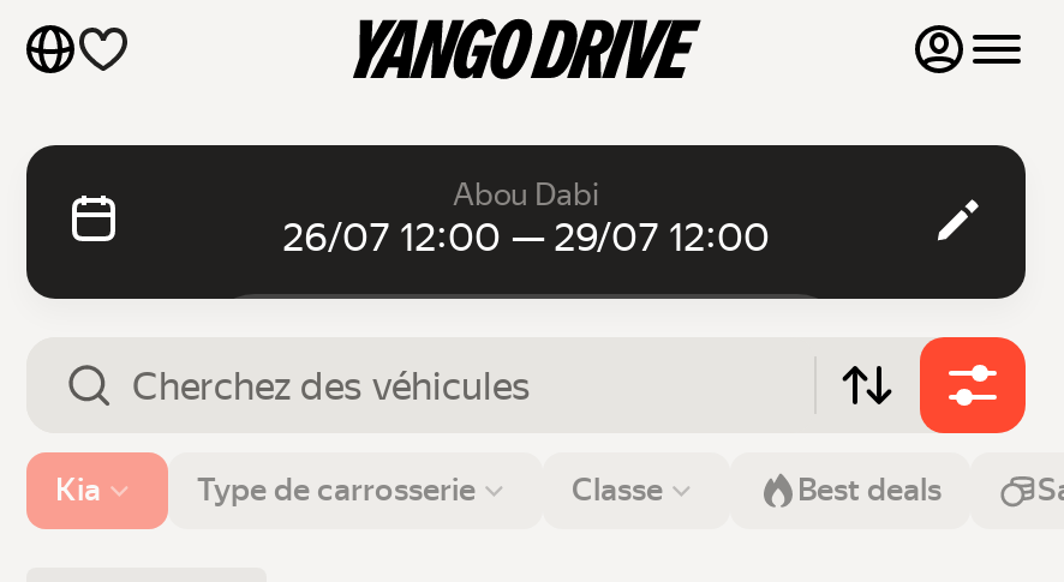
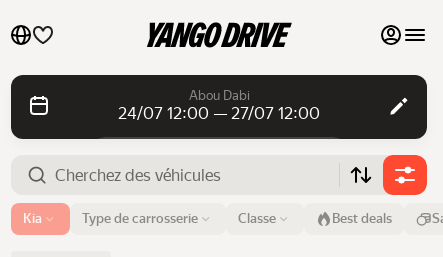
- 26/07 12:00 — 29/07 12:00
+ 24/07 12:00 — 27/07 12:00
